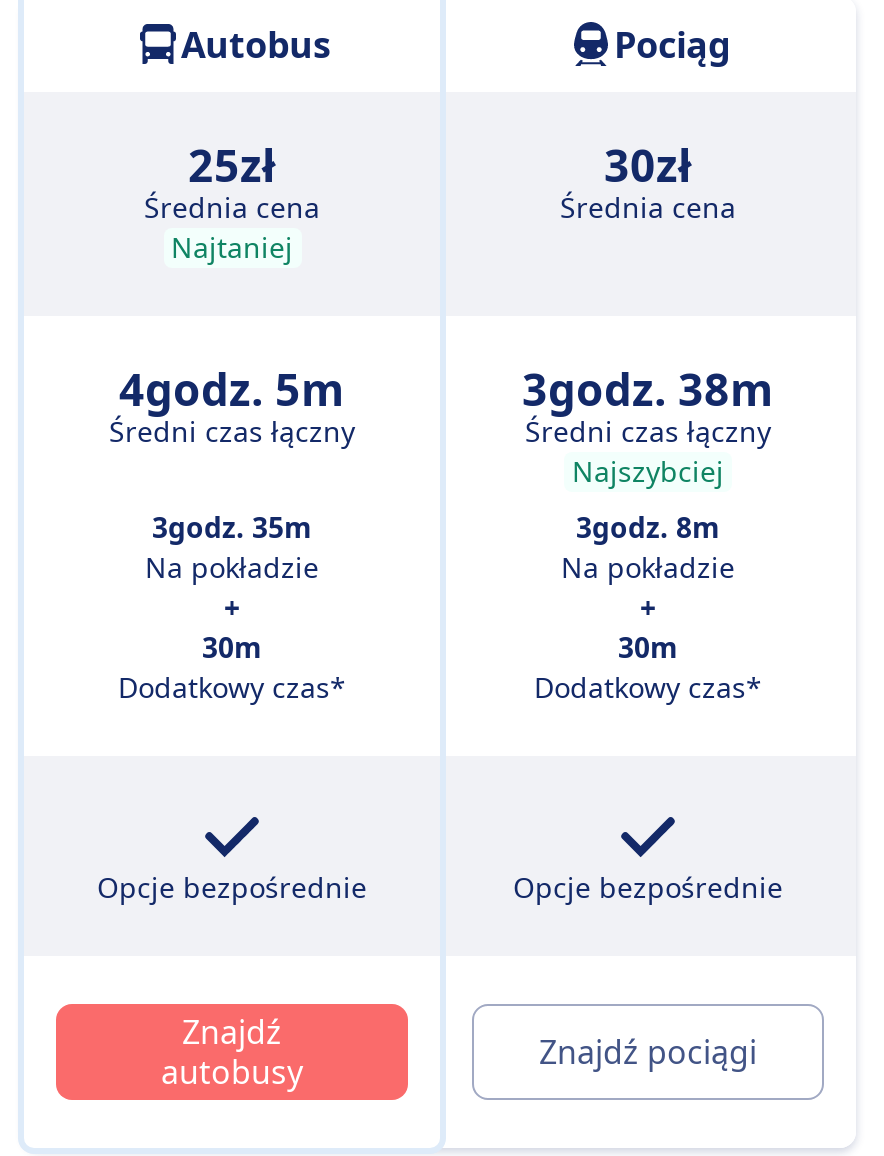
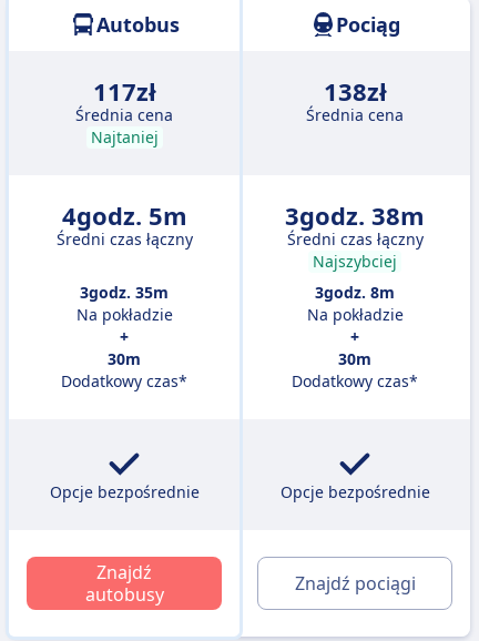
- 25zł
+ 117zł

- 30zł
+ 138zł
